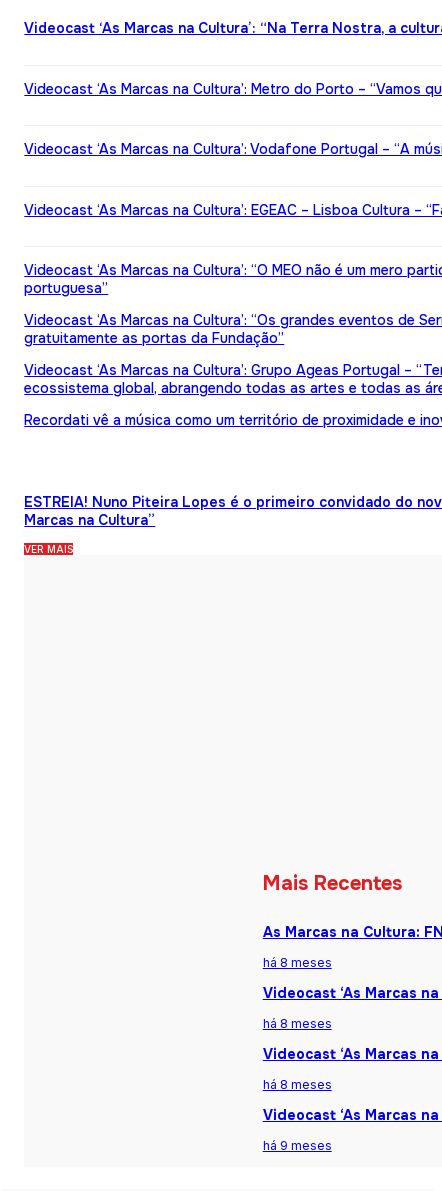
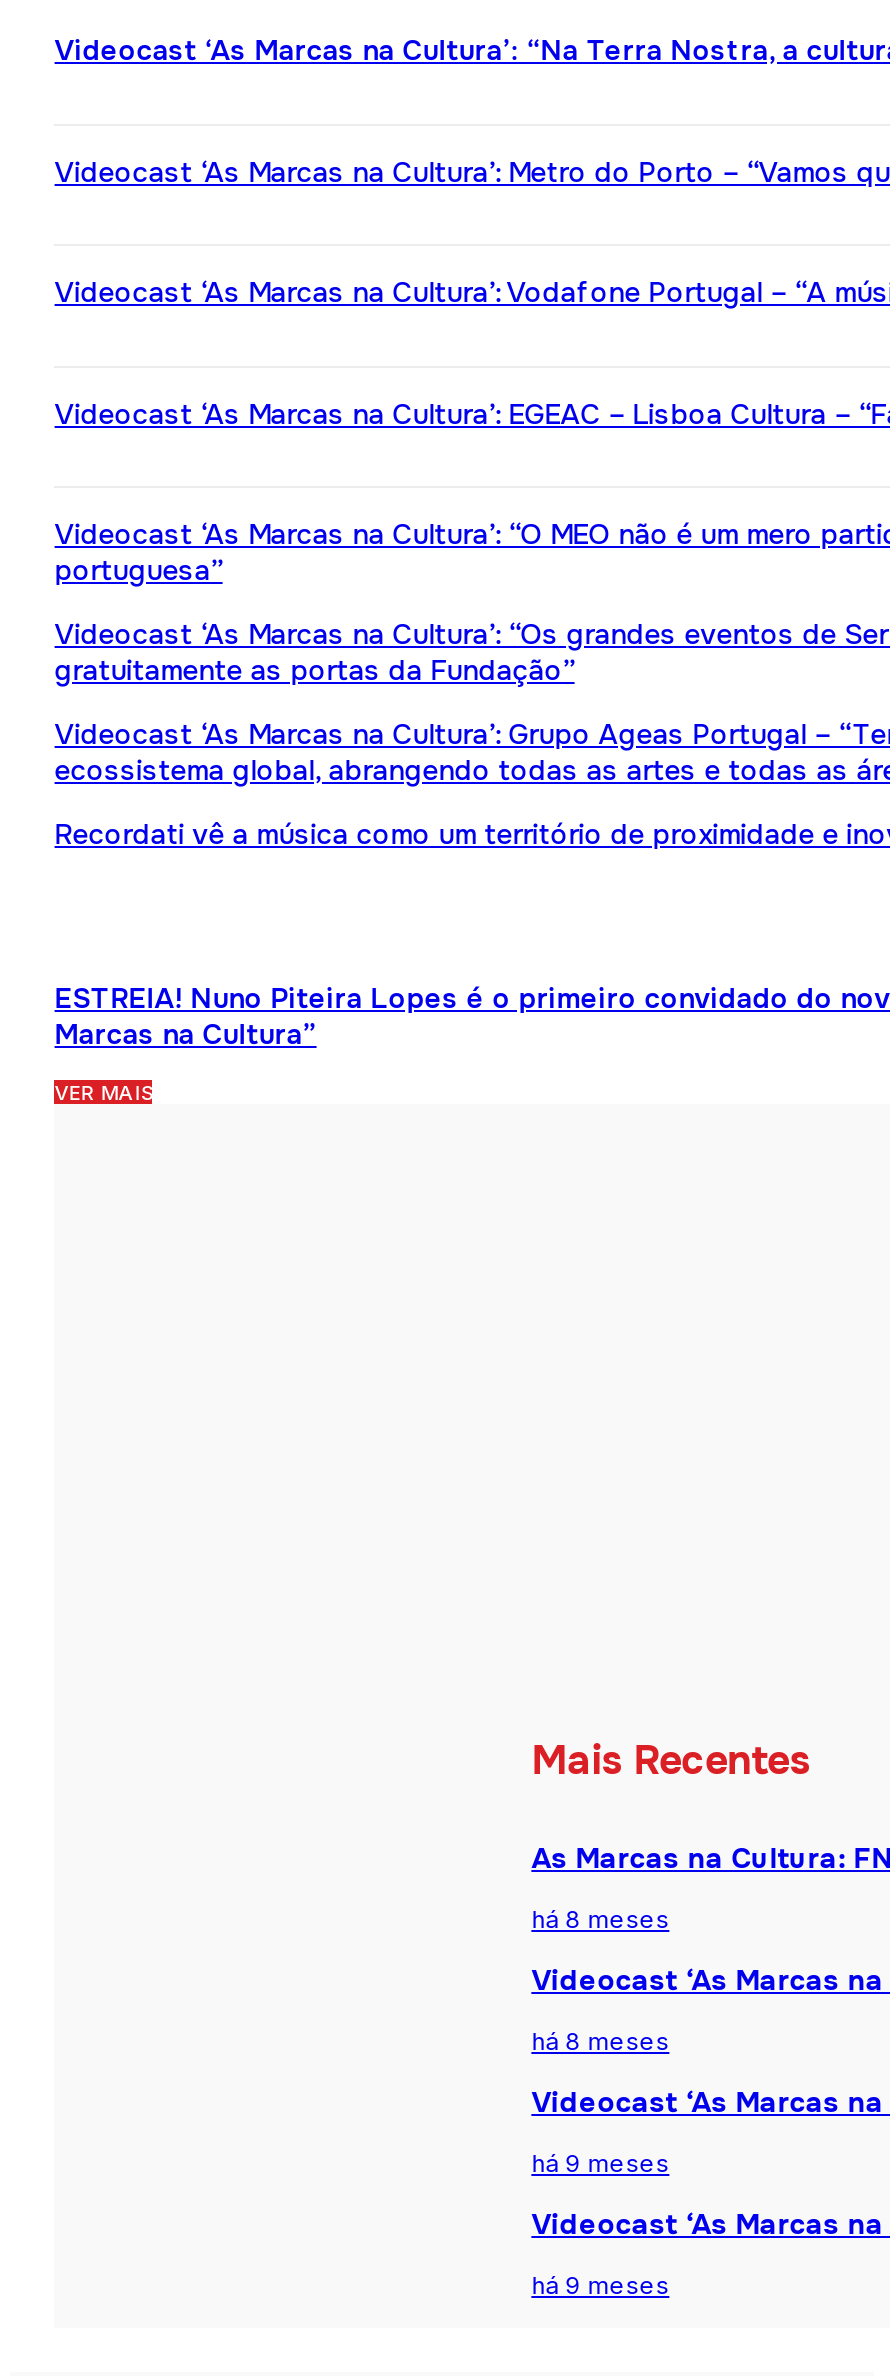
- há 8 meses
+ há 9 meses
